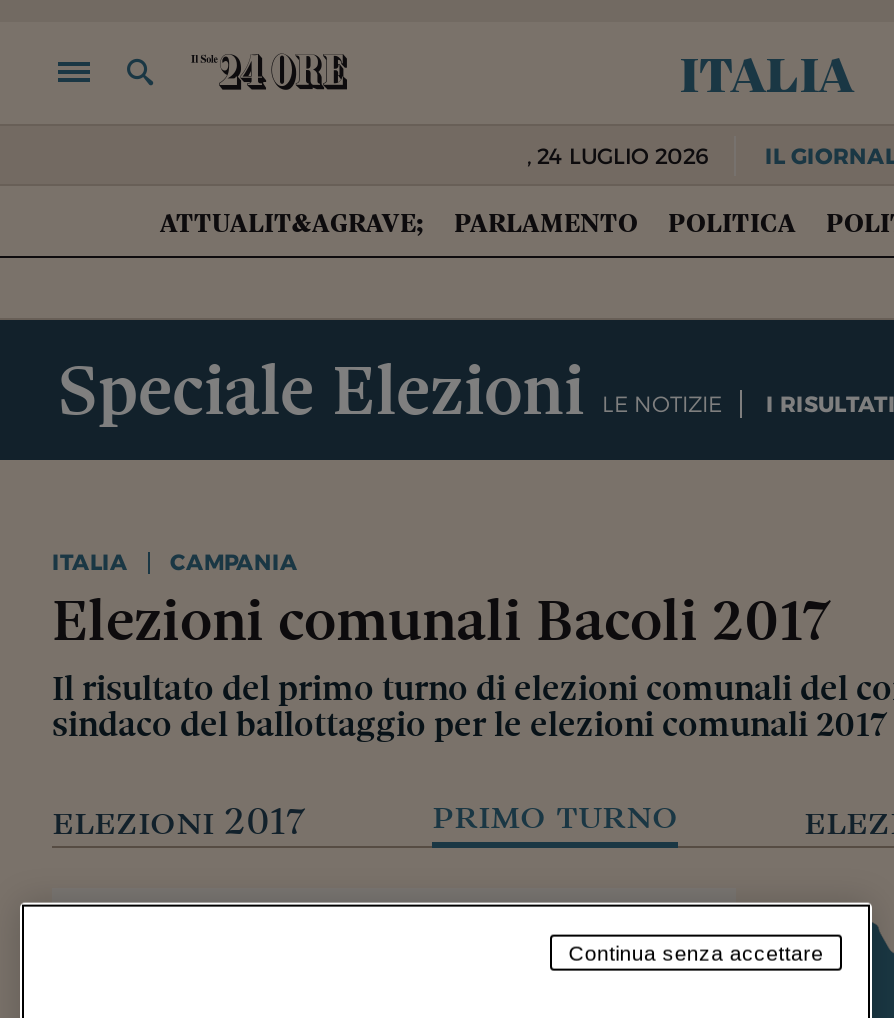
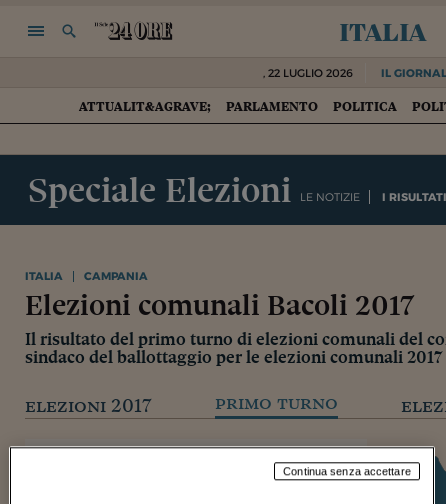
- , 24 LUGLIO 2026
+ , 22 LUGLIO 2026
